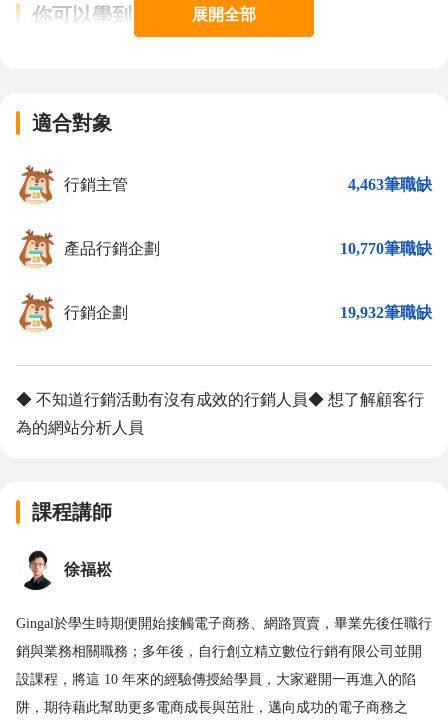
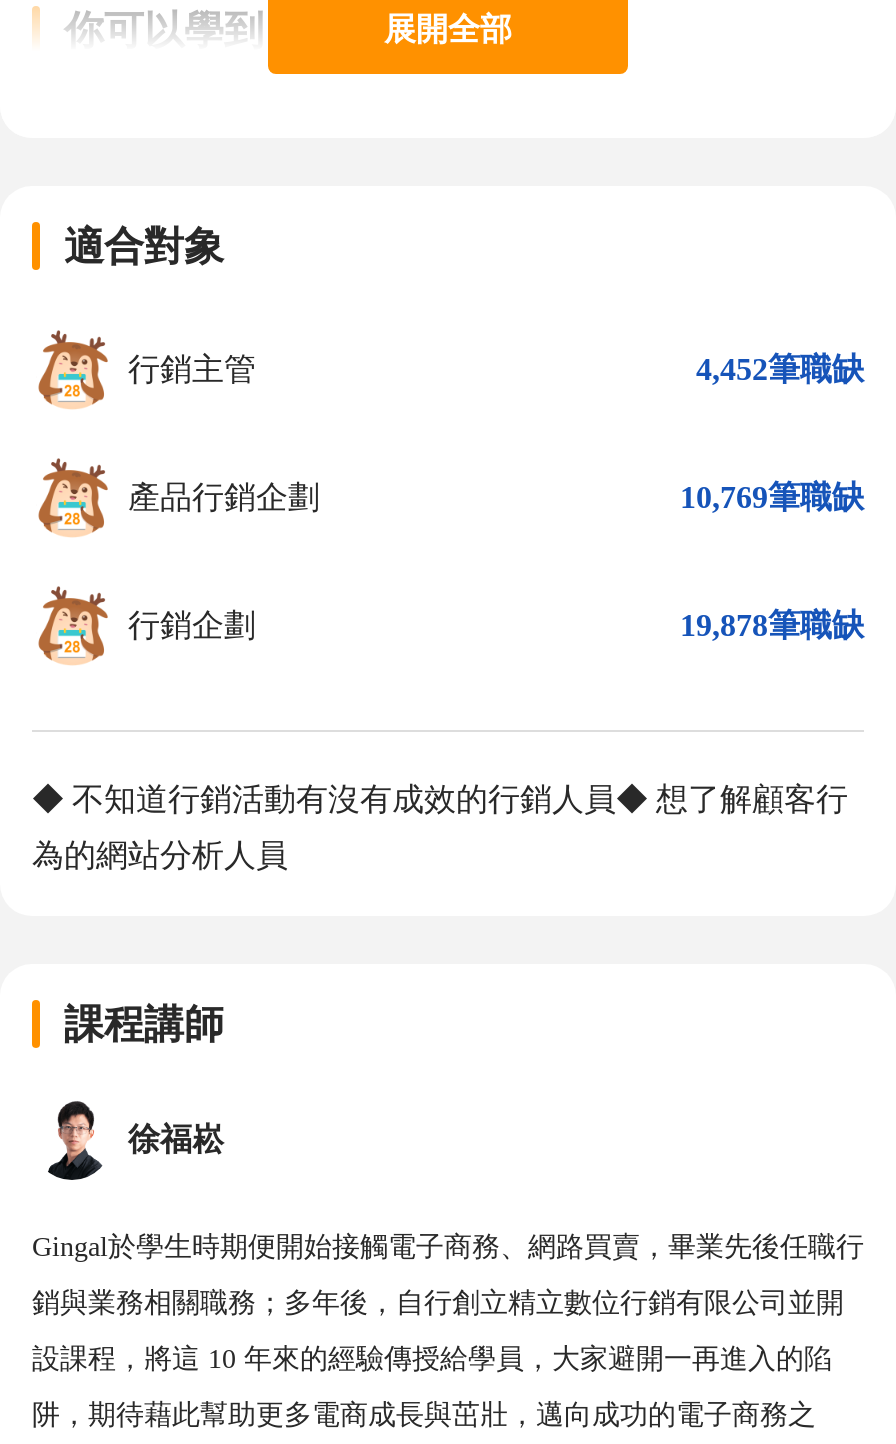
- 4,463筆職缺
+ 4,452筆職缺

- 10,770筆職缺
+ 10,769筆職缺

- 19,932筆職缺
+ 19,878筆職缺
